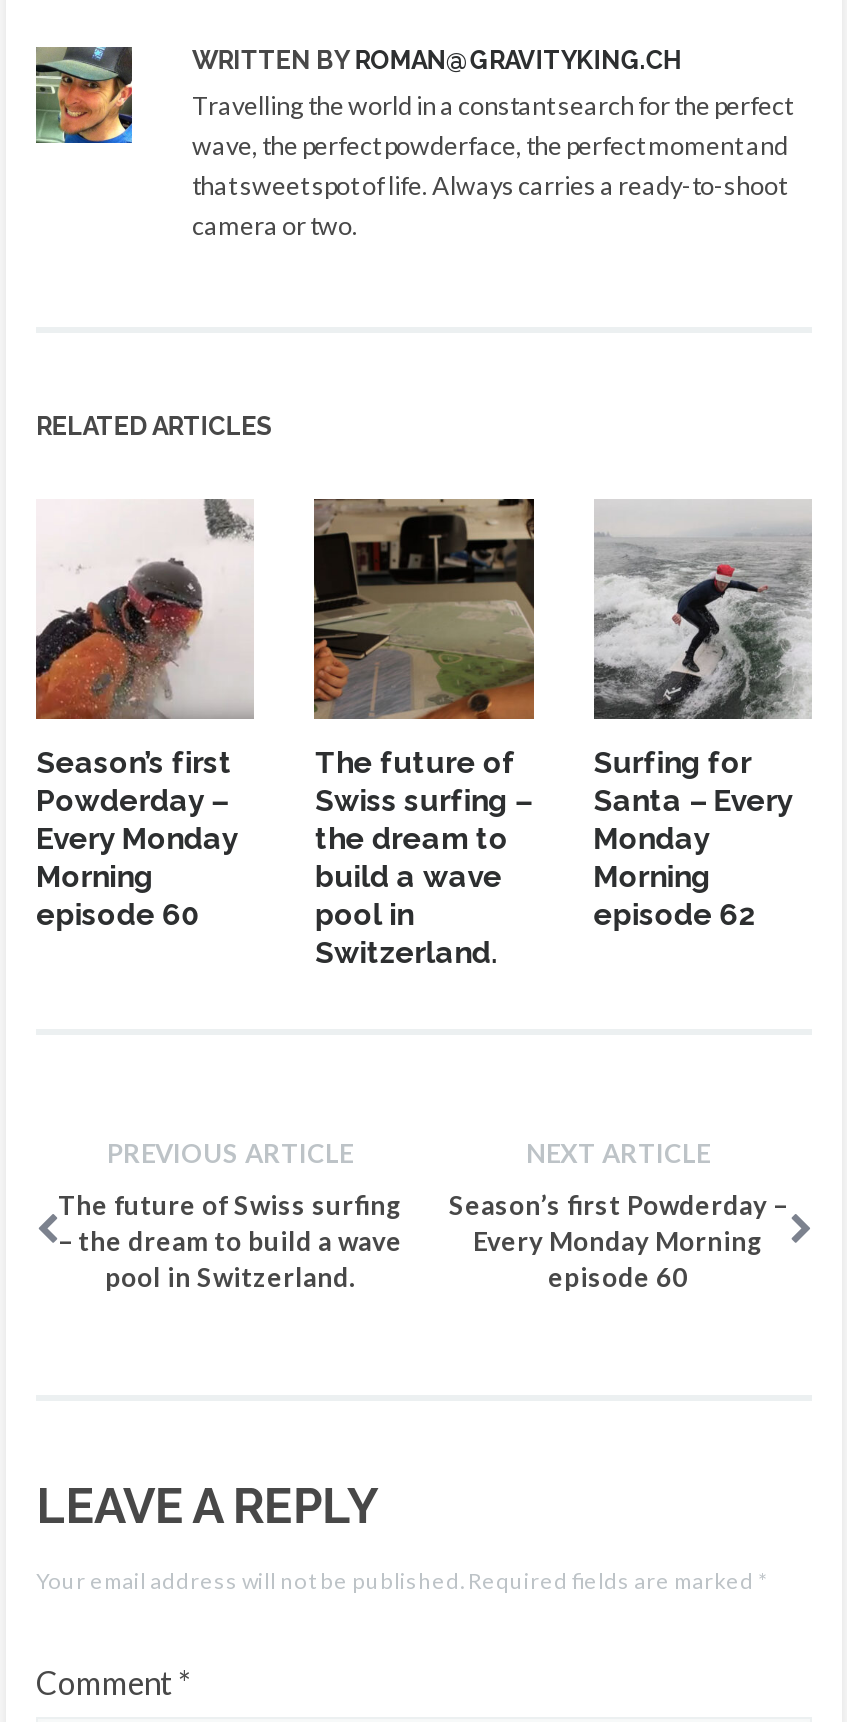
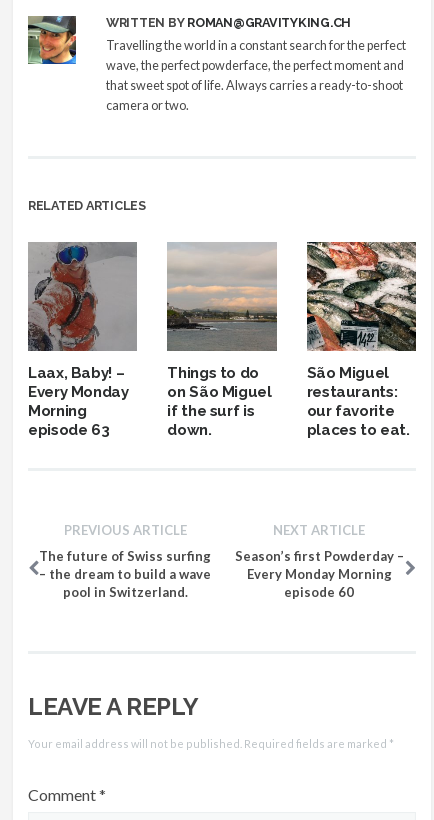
- [image]
- Season’s first
- Powderday –
+ [image]
+ Laax, Baby! –

- [image]
- The future of
- Swiss surfing –
- the dream to
- build a wave
- pool in
- Switzerland.
+ [image]
+ Things to do
+ on São Miguel
+ if the surf is
+ down.

- [image]
- Surfing for
- Santa – Every
- Monday
- Morning
- episode 62
+ [image]
+ São Miguel
+ restaurants:
+ our favorite
+ places to eat.

- episode 60
+ episode 63
